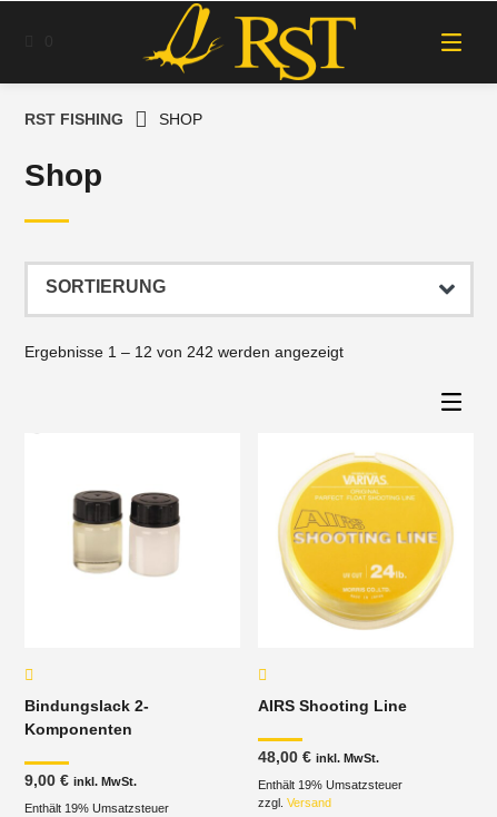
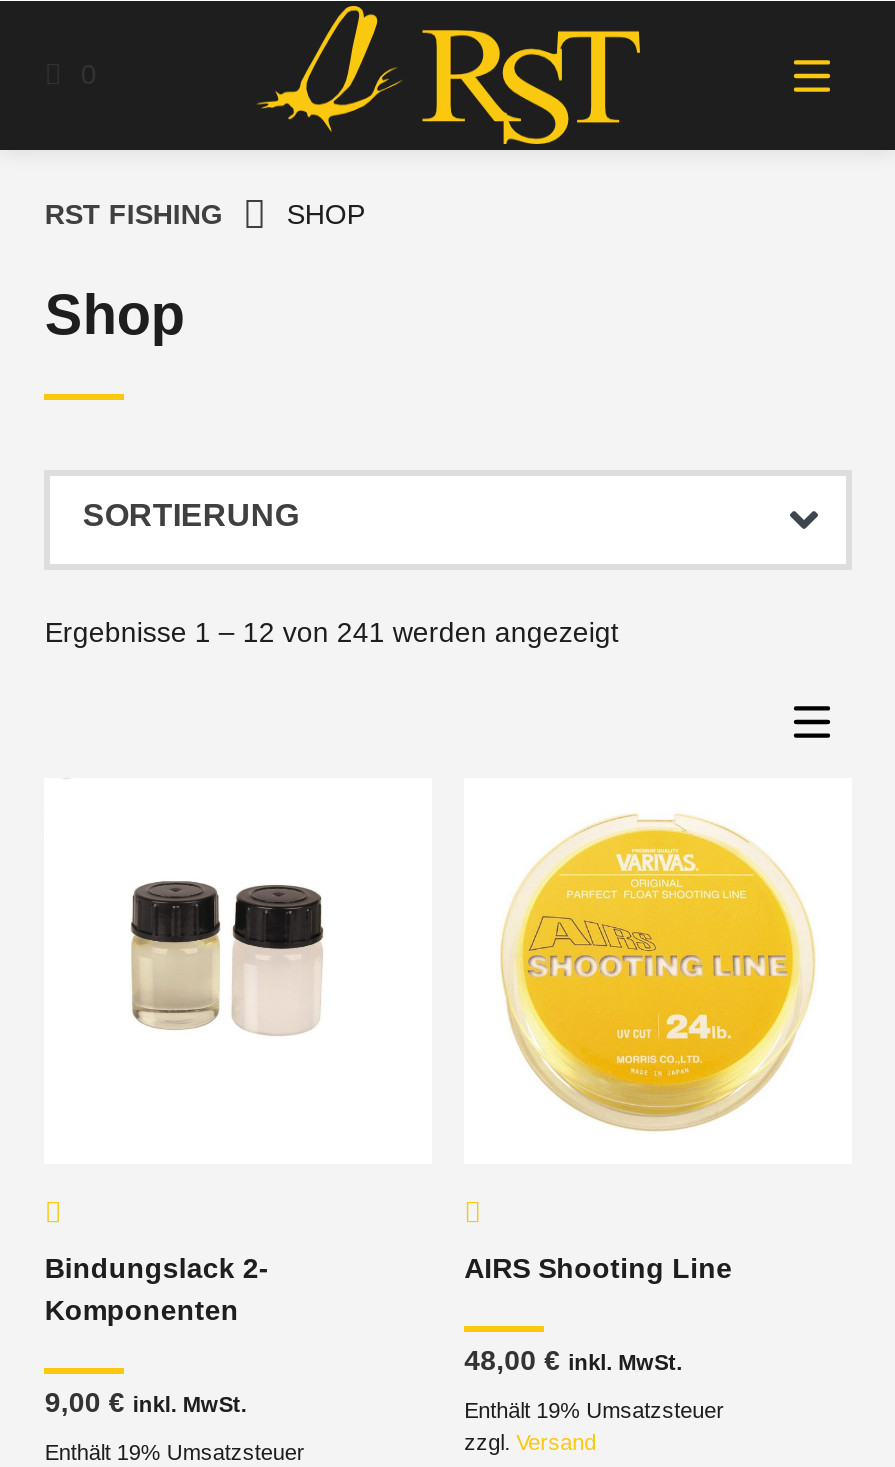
- Ergebnisse 1 – 12 von 242 werden angezeigt
+ Ergebnisse 1 – 12 von 241 werden angezeigt
